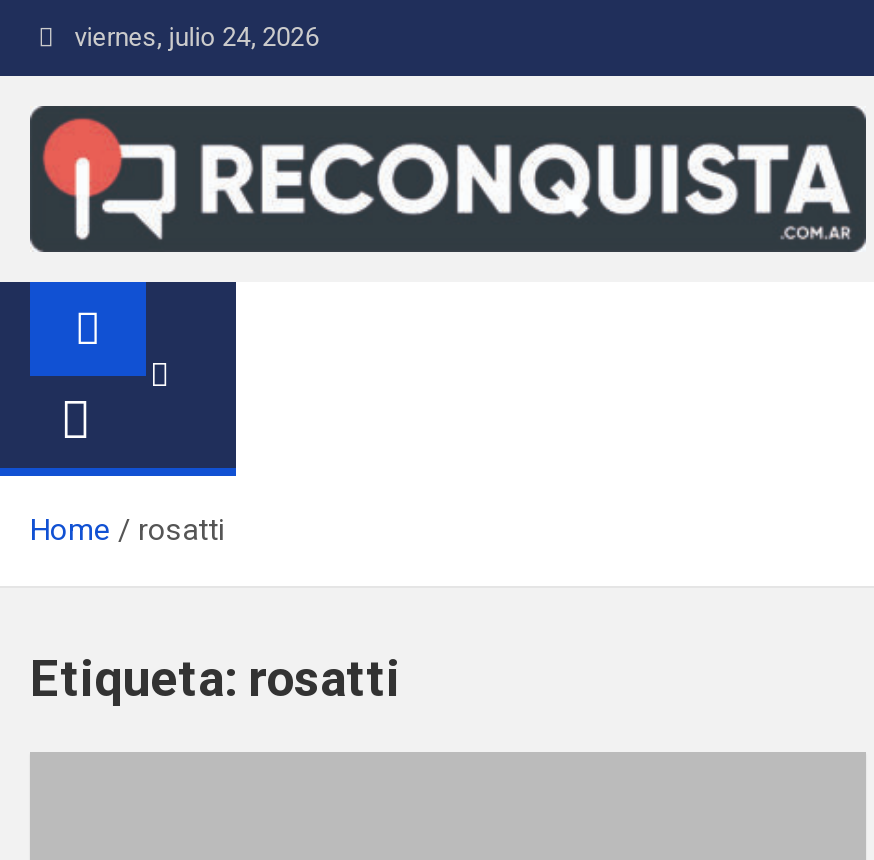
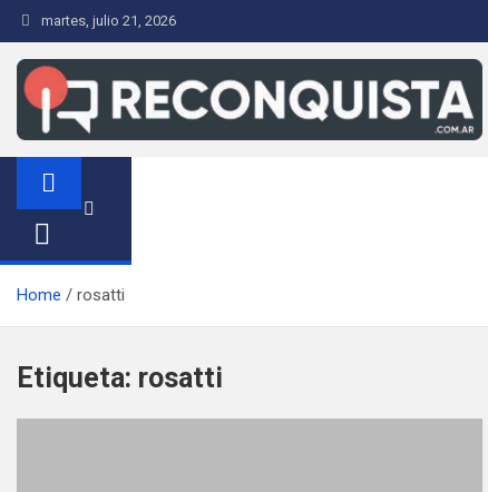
- viernes, julio 24, 2026
+ martes, julio 21, 2026
